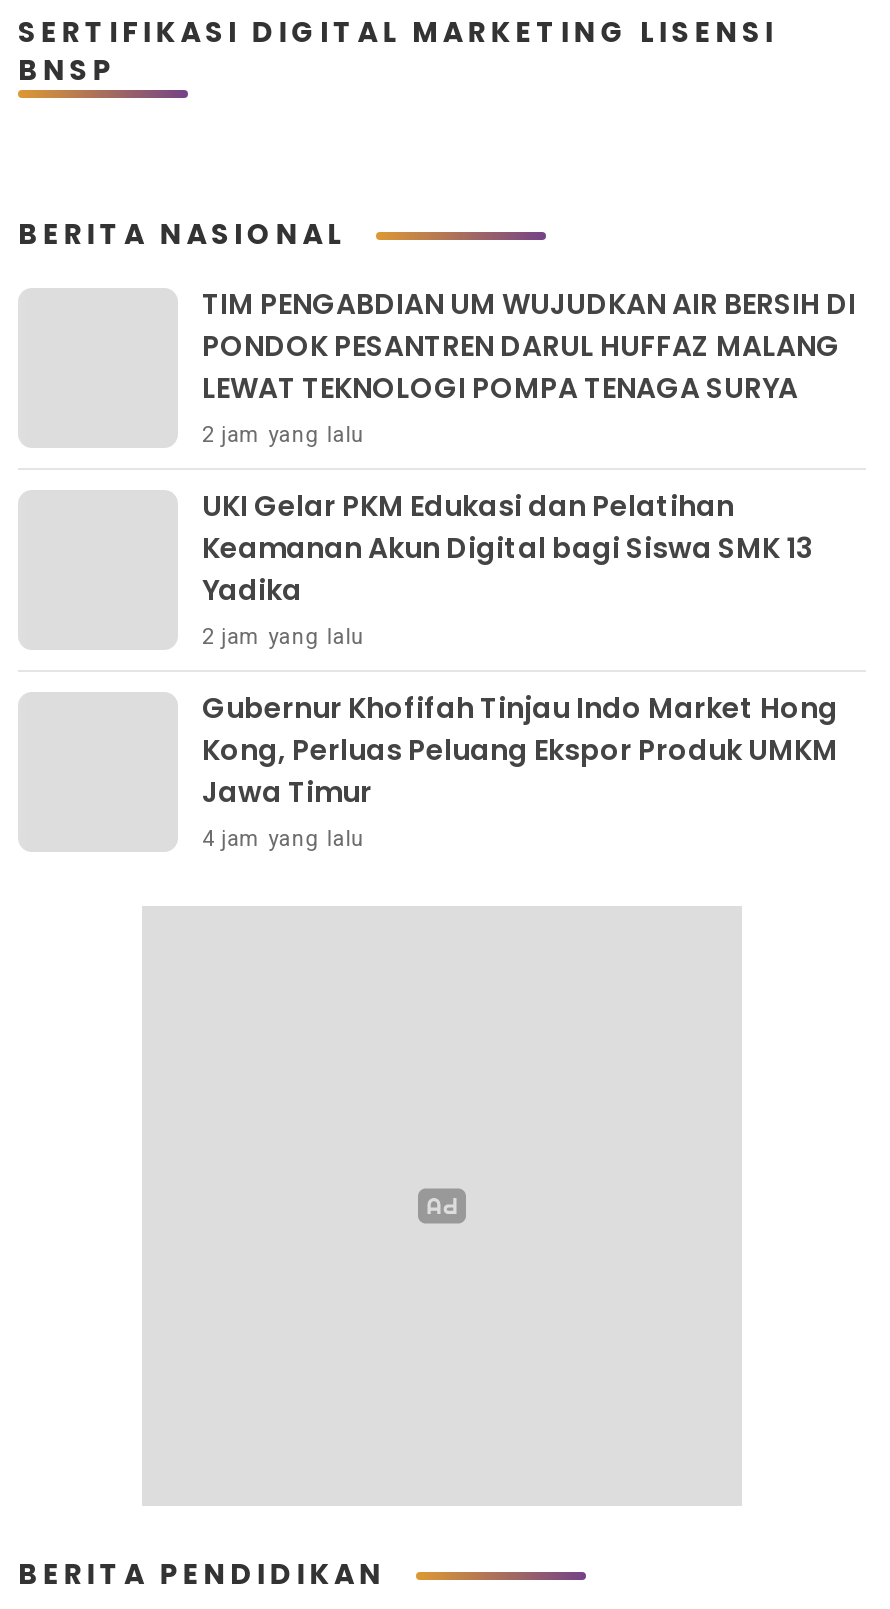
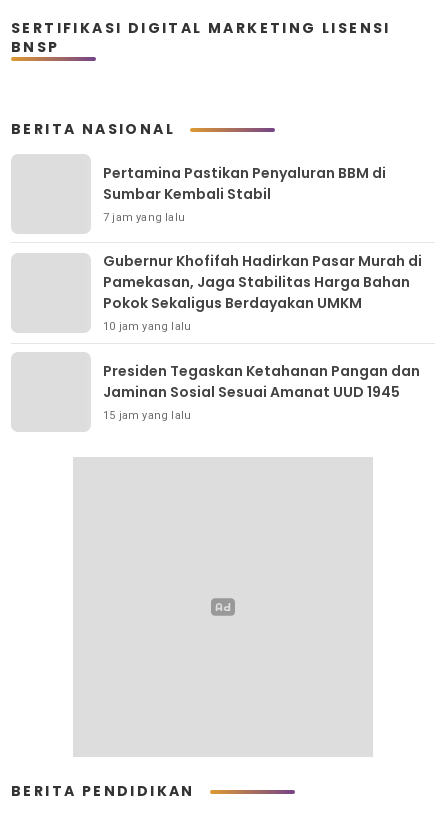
- TIM PENGABDIAN UM WUJUDKAN AIR BERSIH DI
- PONDOK PESANTREN DARUL HUFFAZ MALANG
- LEWAT TEKNOLOGI POMPA TENAGA SURYA
- 2 jam yang lalu
+ Pertamina Pastikan Penyaluran BBM di
+ Sumbar Kembali Stabil
+ 7 jam yang lalu

- UKI Gelar PKM Edukasi dan Pelatihan
- Keamanan Akun Digital bagi Siswa SMK 13
- Yadika
- 2 jam yang lalu
+ Gubernur Khofifah Hadirkan Pasar Murah di
+ Pamekasan, Jaga Stabilitas Harga Bahan
+ Pokok Sekaligus Berdayakan UMKM
+ 10 jam yang lalu

- Gubernur Khofifah Tinjau Indo Market Hong
- Kong, Perluas Peluang Ekspor Produk UMKM
- Jawa Timur
- 4 jam yang lalu
+ Presiden Tegaskan Ketahanan Pangan dan
+ Jaminan Sosial Sesuai Amanat UUD 1945
+ 15 jam yang lalu
